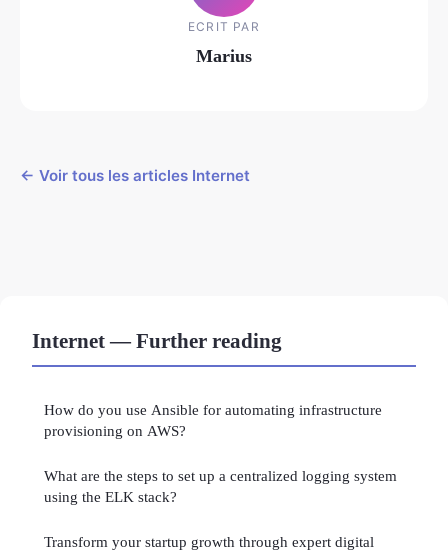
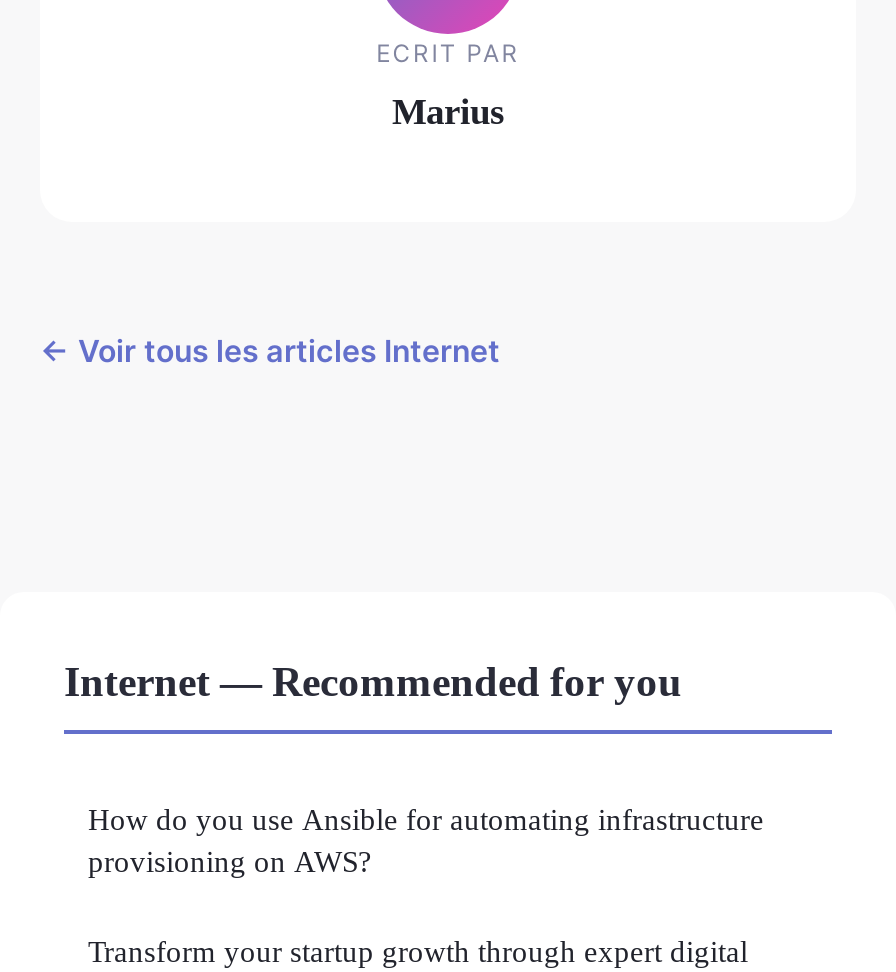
- Internet — Further reading
+ Internet — Recommended for you

- What are the steps to set up a centralized logging system
- using the ELK stack?
